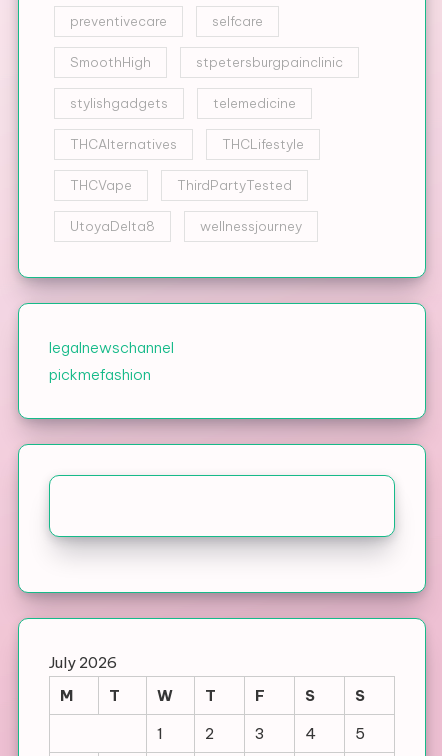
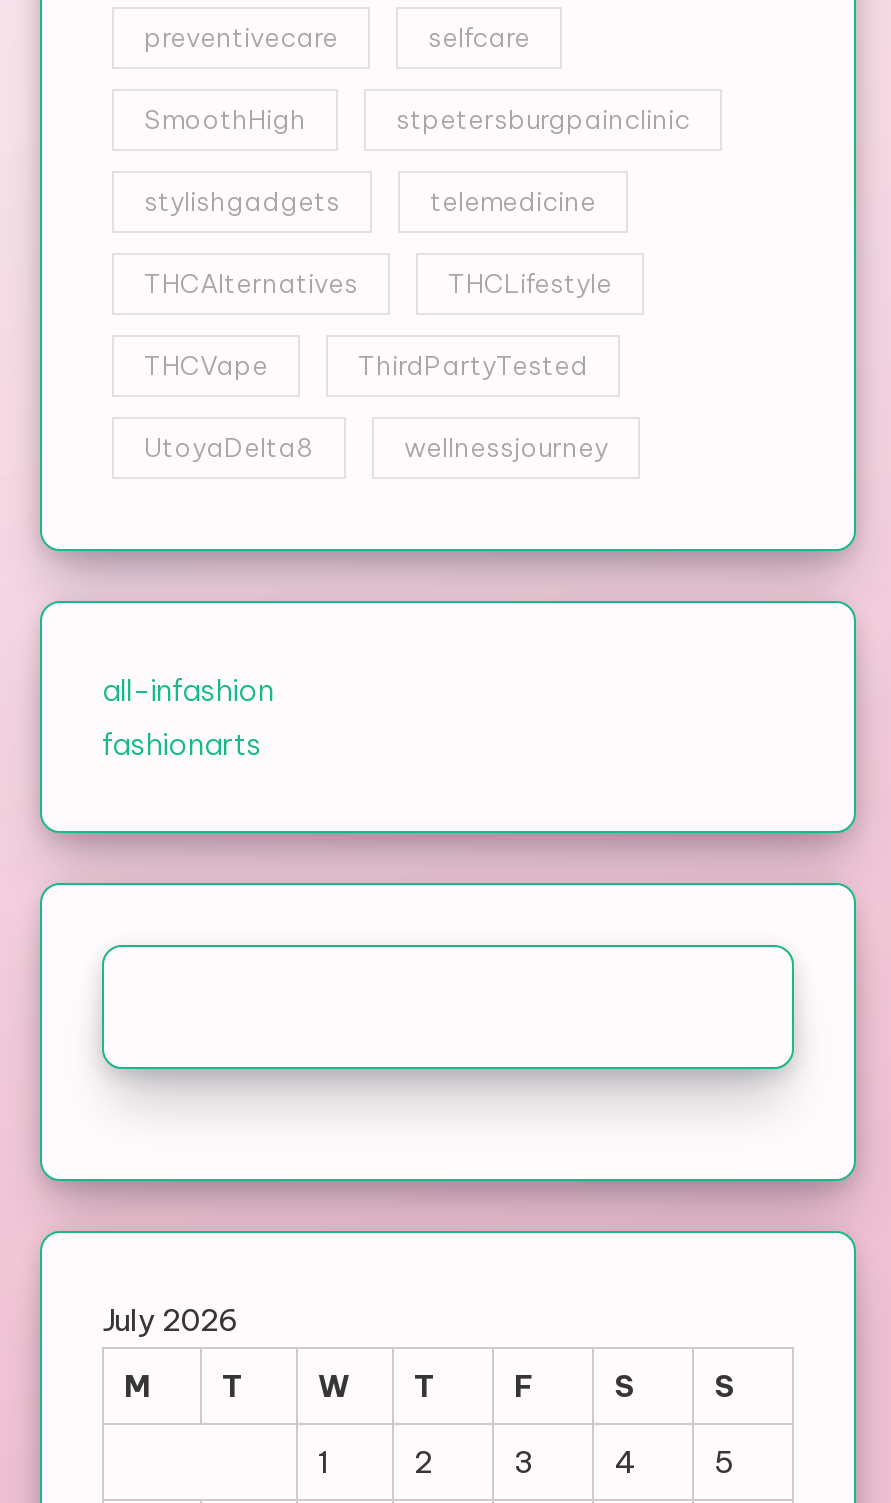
- legalnewschannel
- pickmefashion
+ all-infashion
+ fashionarts
